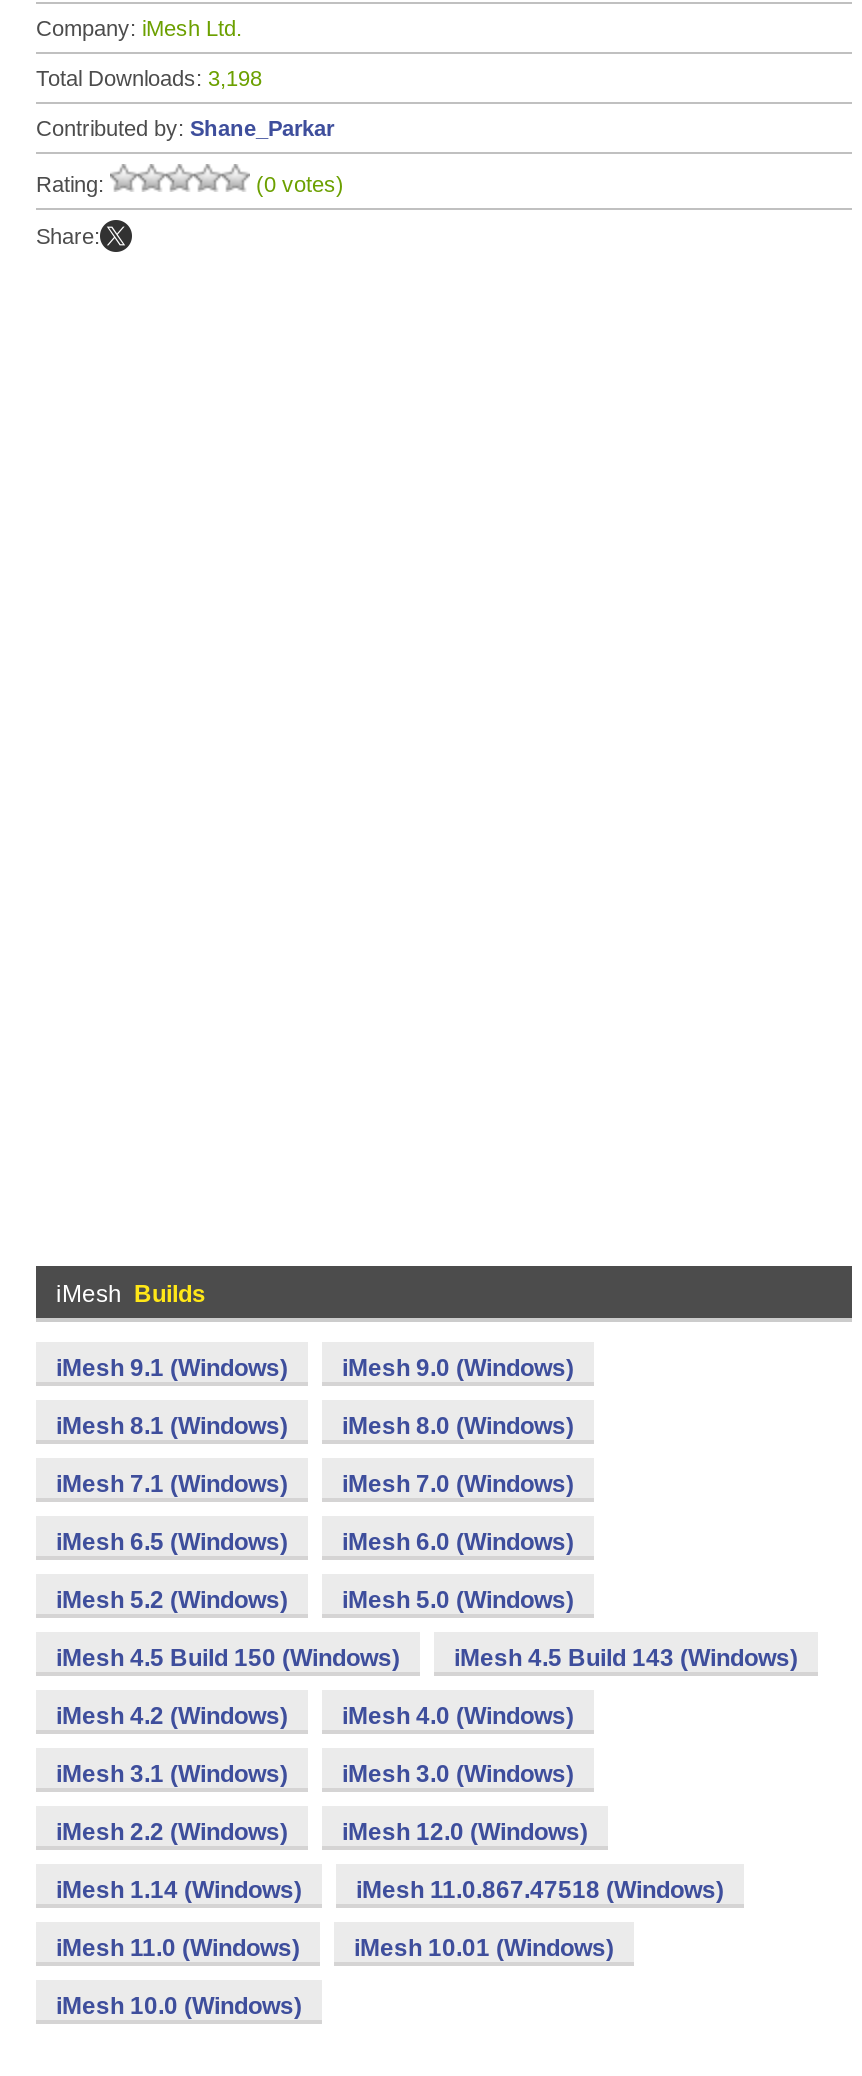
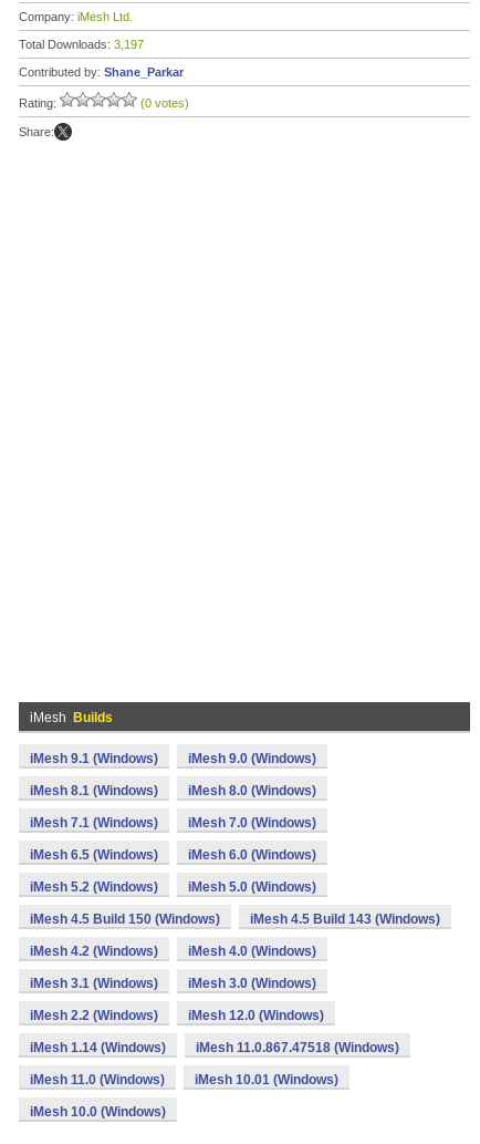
- Total Downloads: 3,198
+ Total Downloads: 3,197
